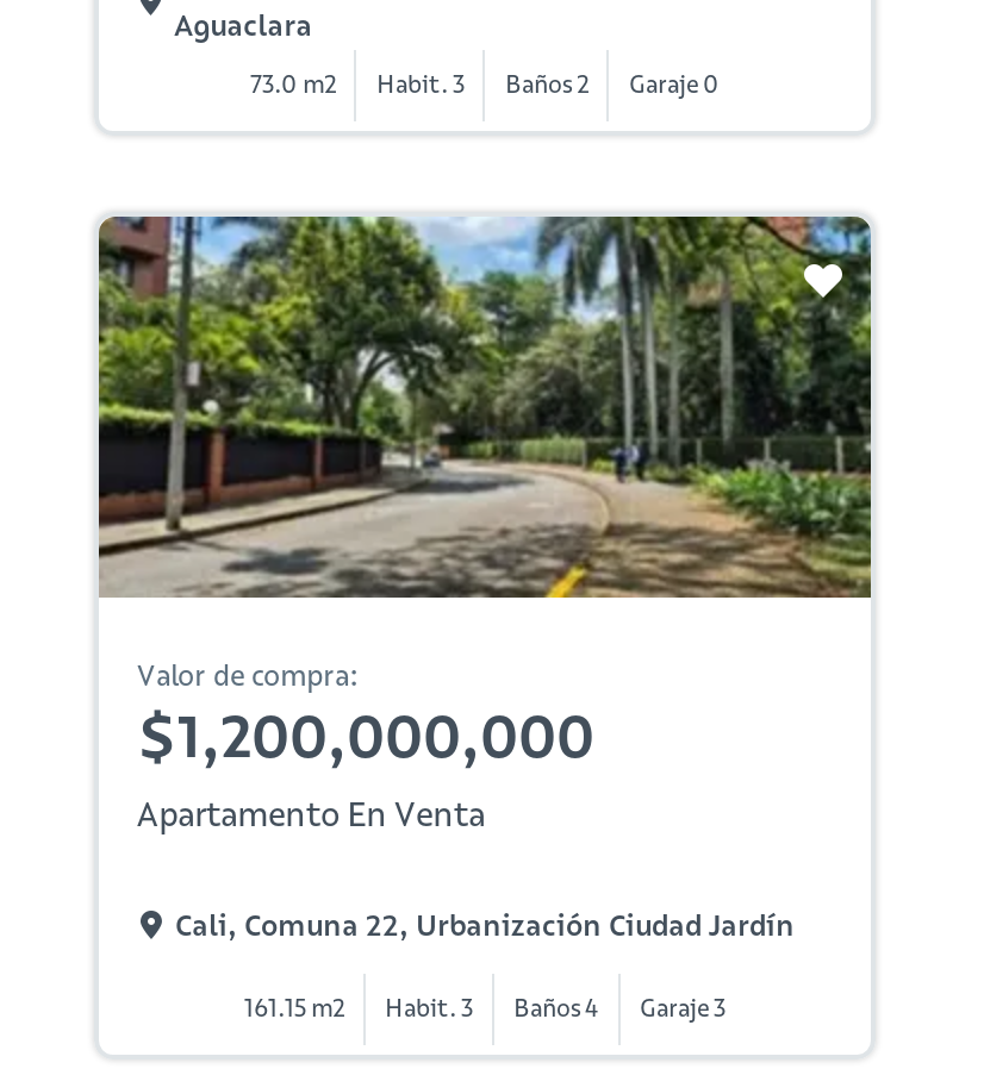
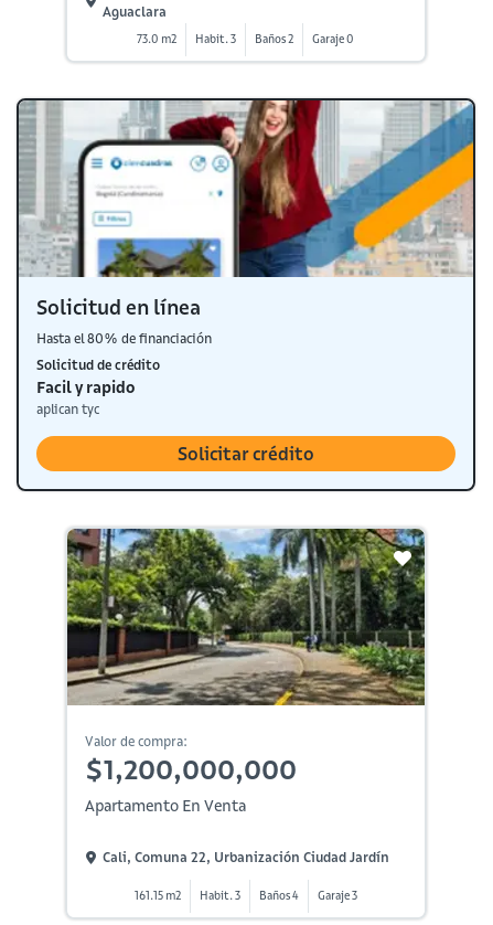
+ [image]
+ Solicitud en línea
+ Hasta el 80% de financiación
+ Solicitud de crédito
+ Facil y rapido
+ aplican tyc
+ Solicitar crédito
